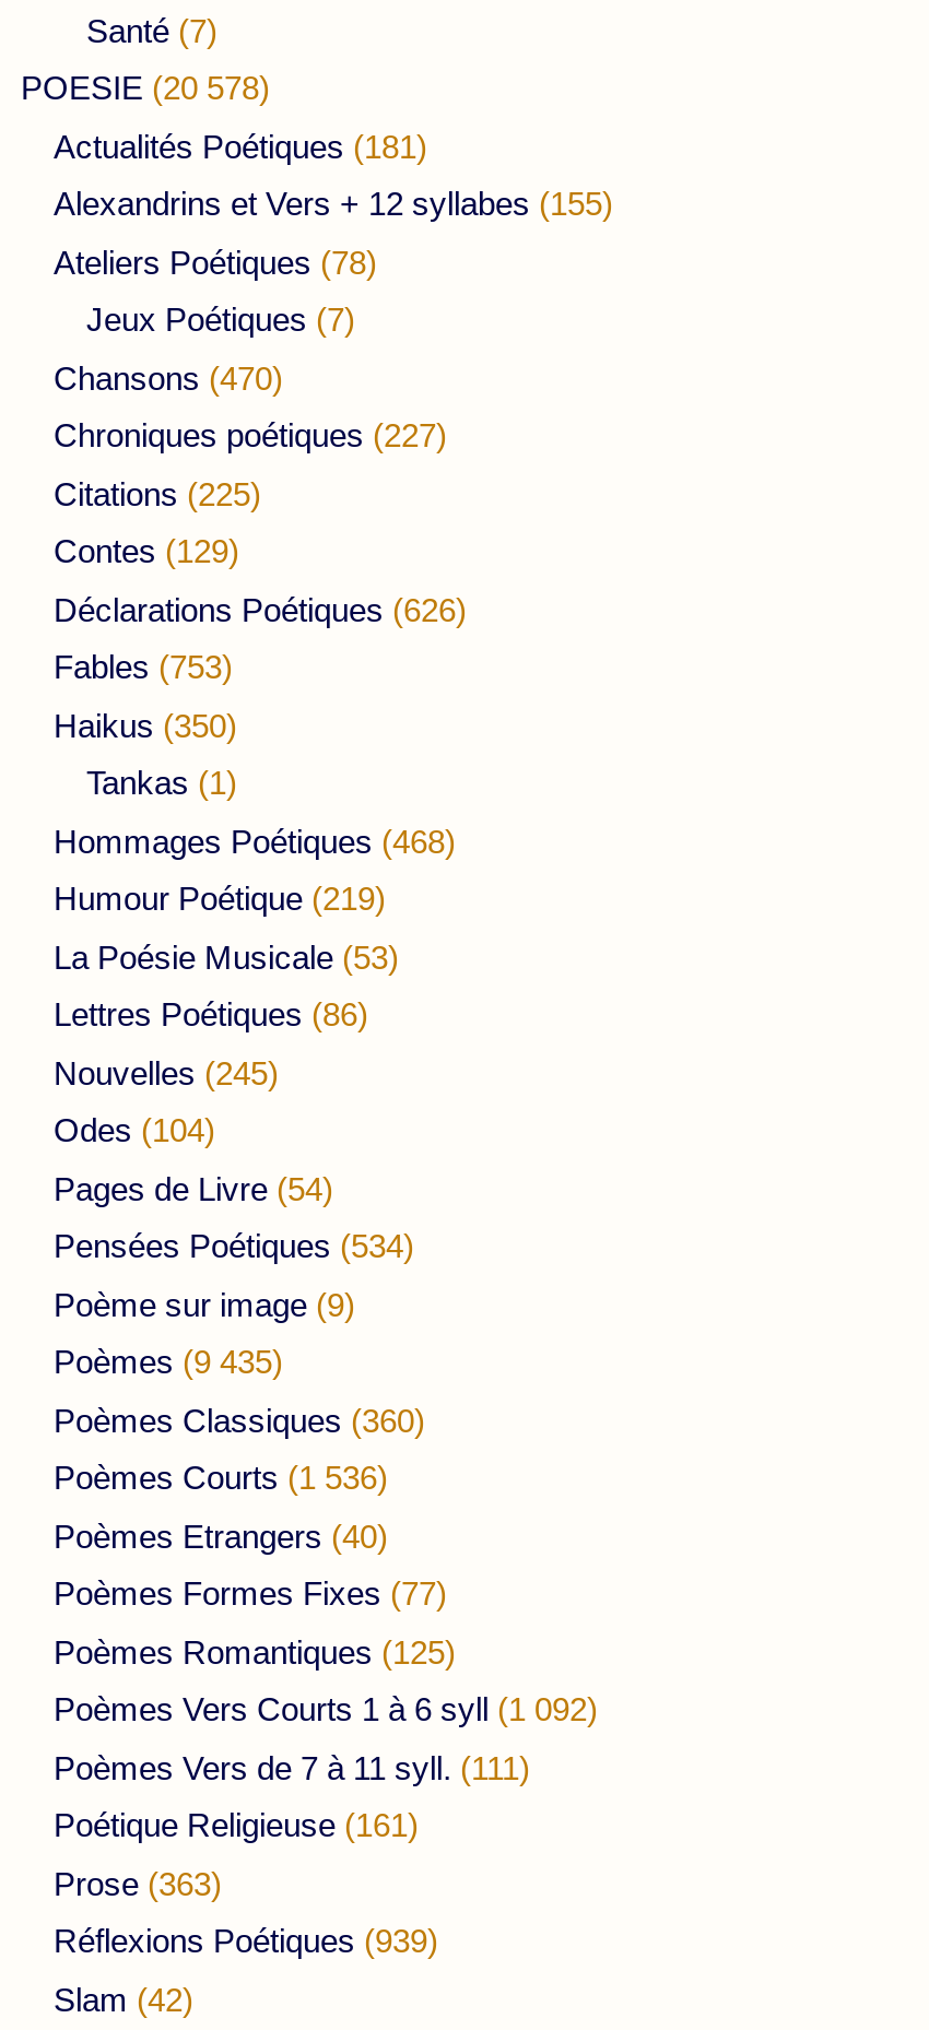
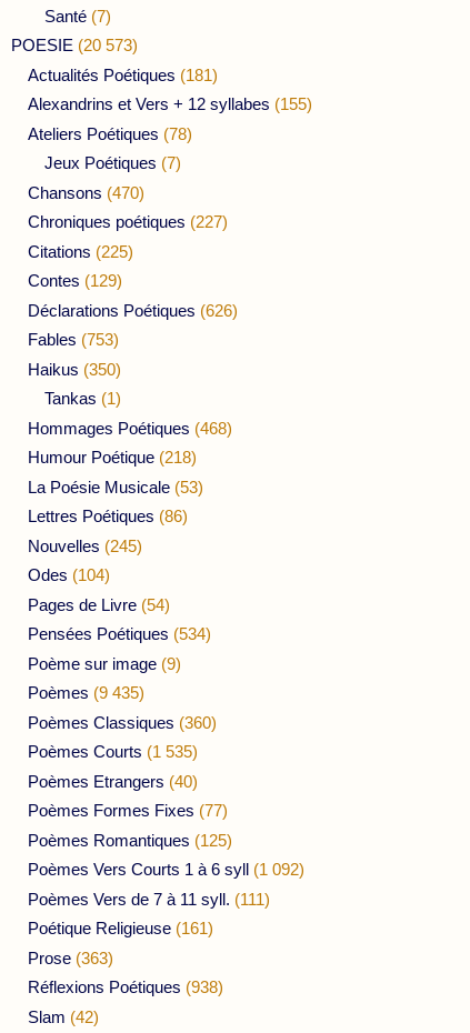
- POESIE (20 578)
+ POESIE (20 573)

- Humour Poétique (219)
+ Humour Poétique (218)

- Poèmes Courts (1 536)
+ Poèmes Courts (1 535)

- Réflexions Poétiques (939)
+ Réflexions Poétiques (938)
